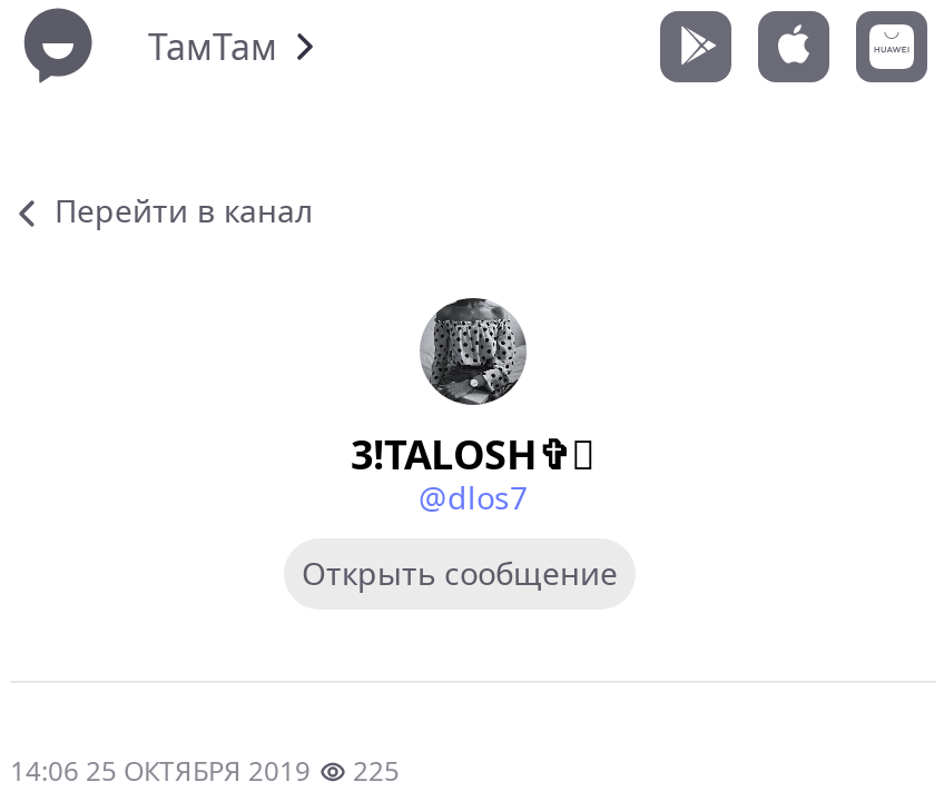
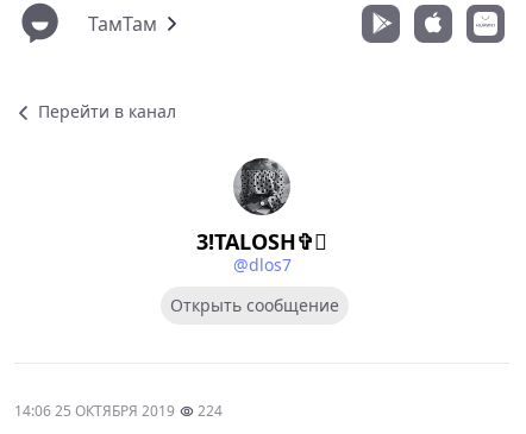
- 14:06 25 ОКТЯБРЯ 2019 225
+ 14:06 25 ОКТЯБРЯ 2019 224
